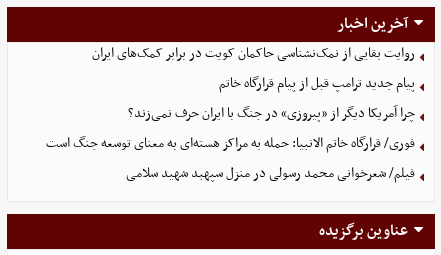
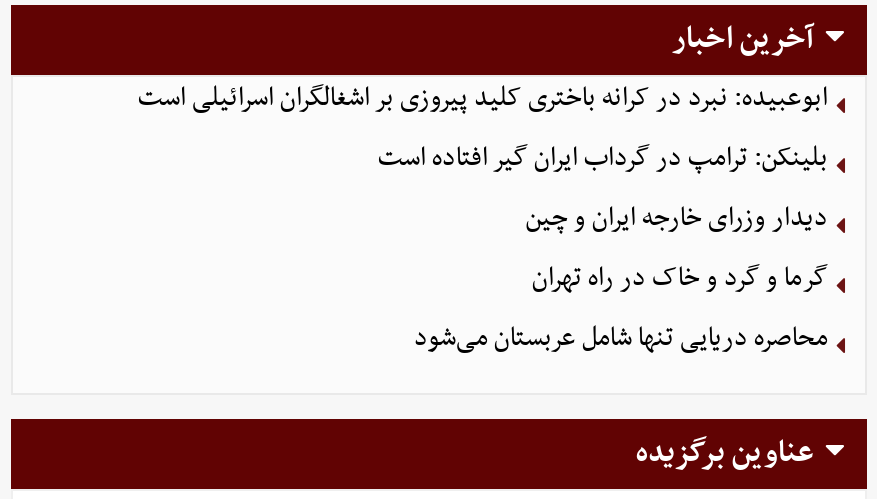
- روایت بقایی از نمک‌نشناسی حاکمان کویت در برابر کمک‌های ایران
- پیام جدید ترامپ قبل از پیام قرارگاه خاتم
- چرا آمریکا دیگر از «پیروزی» در جنگ با ایران حرف نمی‌زند؟
- فوری/ قرارگاه خاتم الانبیا: حمله به مراکز هسته‌ای به معنای توسعه جنگ است
- فیلم/ شعرخوانی محمد رسولی در منزل سپهبد شهید سلامی
+ ابوعبیده: نبرد در کرانه باختری کلید پیروزی بر اشغالگران اسرائیلی است
+ بلینکن: ترامپ در گرداب ایران گیر افتاده است
+ دیدار وزرای خارجه ایران و چین
+ گرما و گرد و خاک در راه تهران
+ محاصره دریایی تنها شامل عربستان می‌شود
